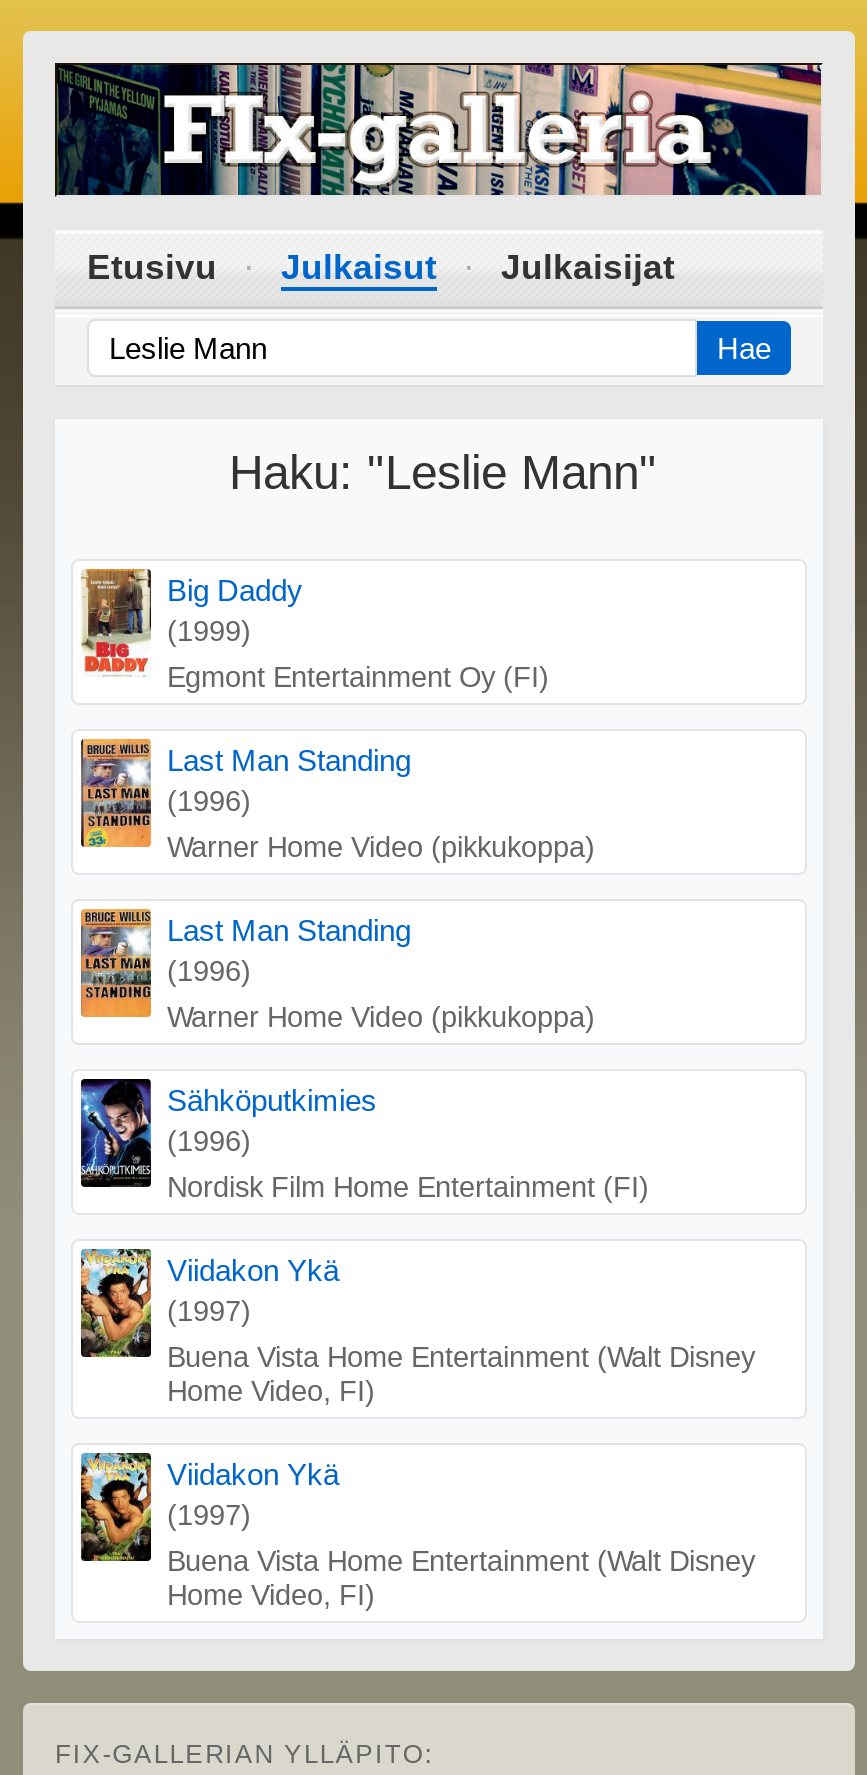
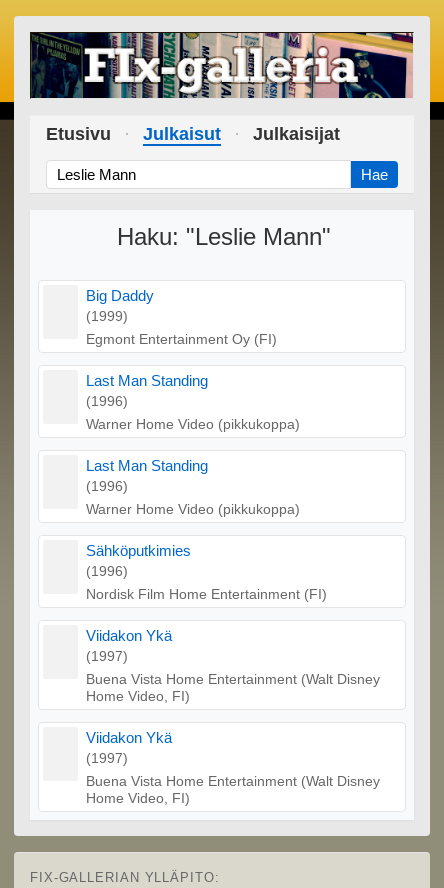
- [image]

- [image]

- [image]

- [image]

- [image]

- [image]
